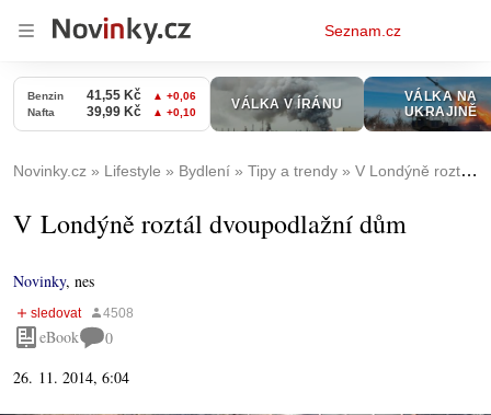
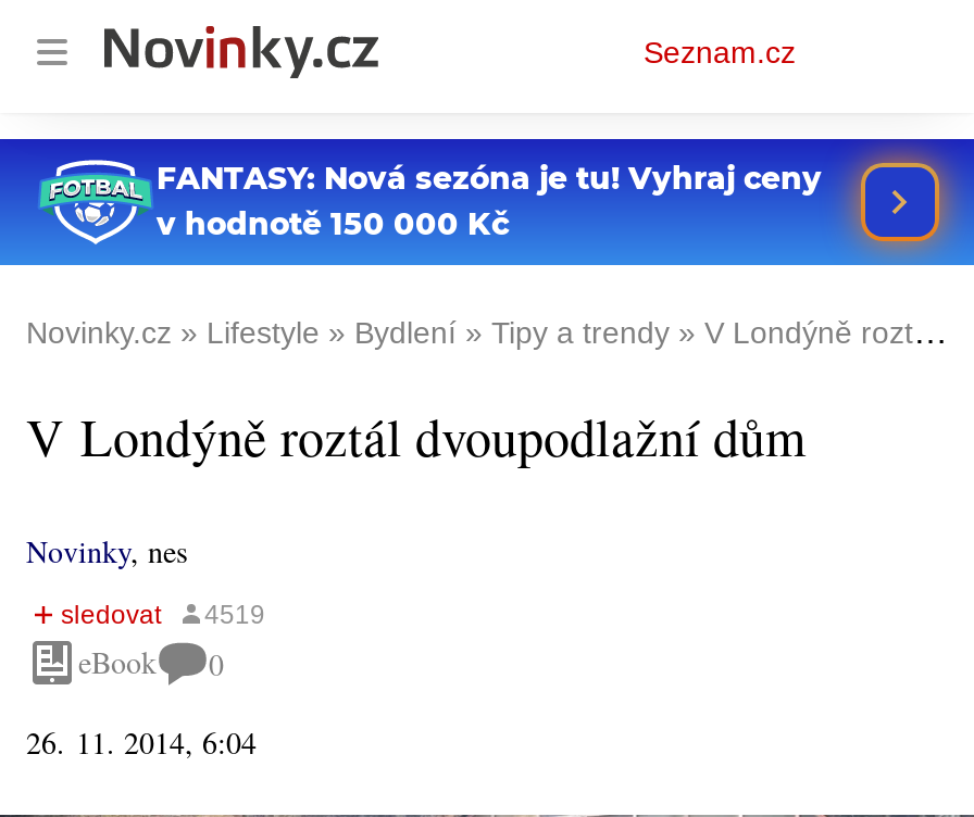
- [image]
+ [image]
